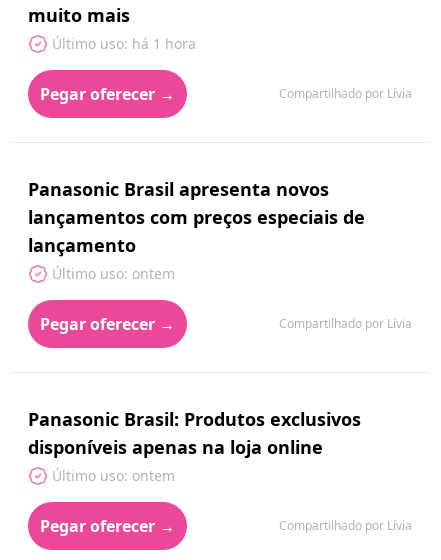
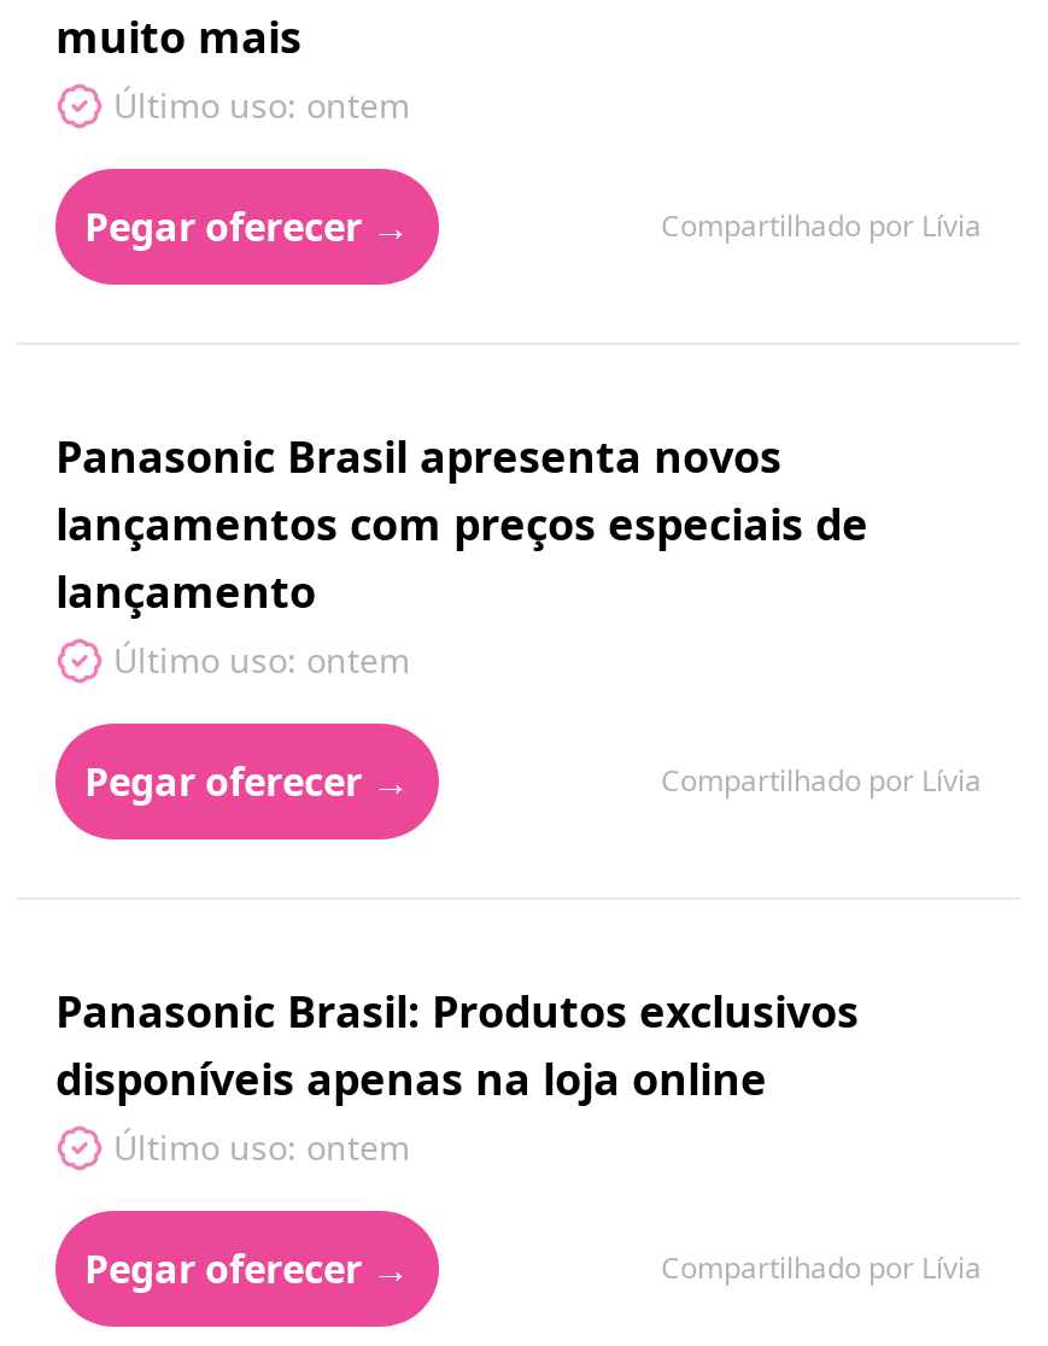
- Último uso: há 1 hora
+ Último uso: ontem
